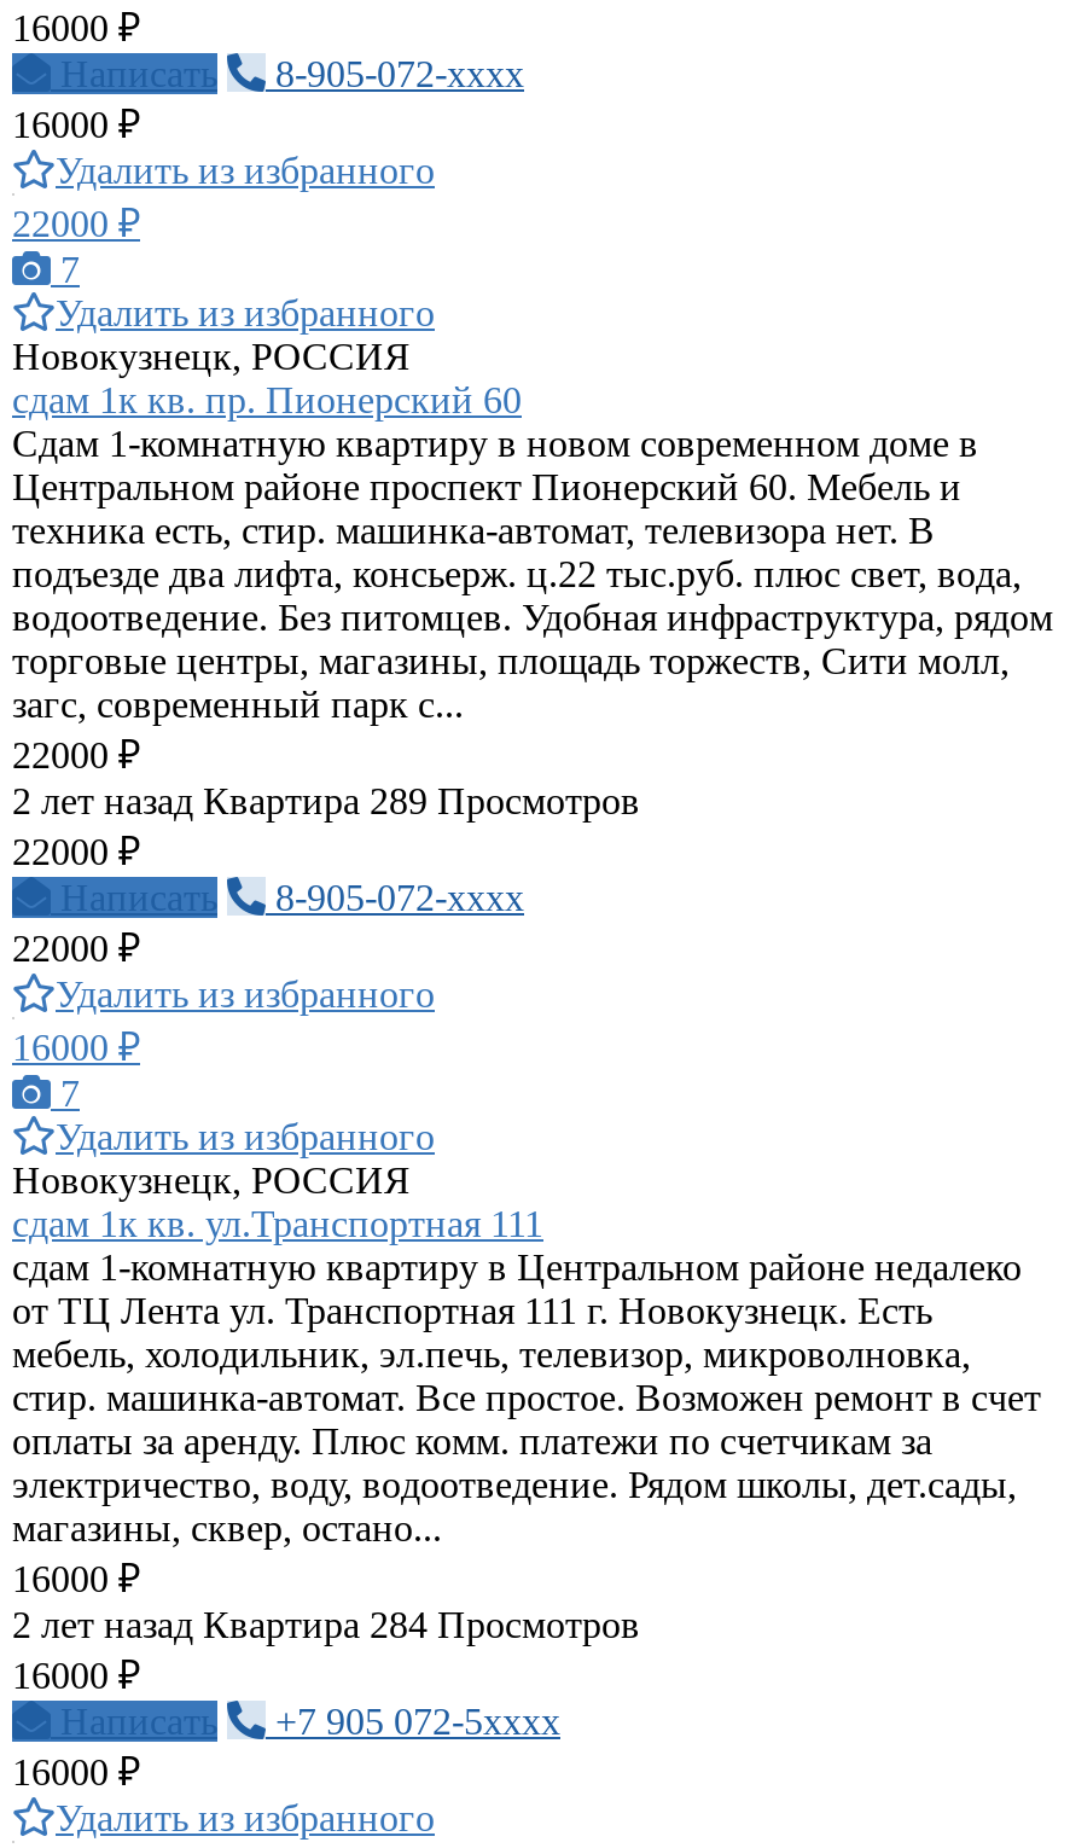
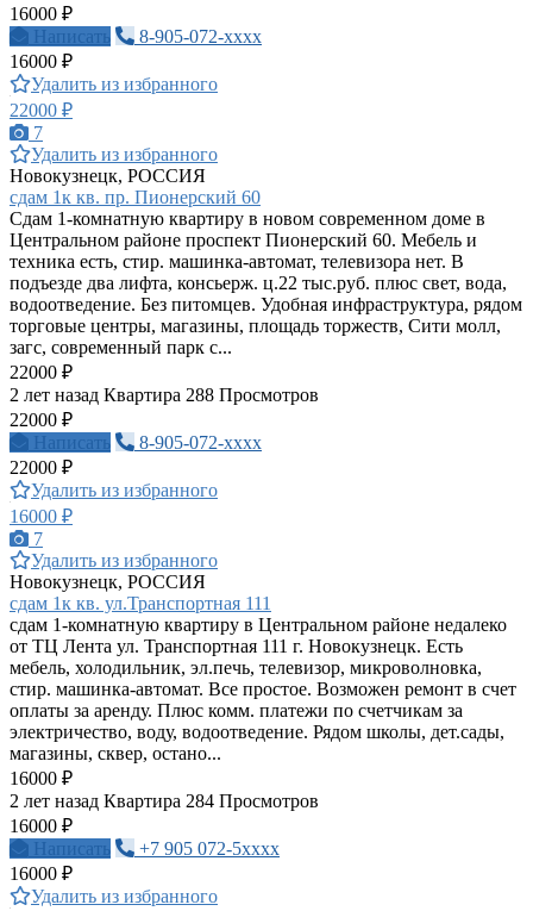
- 2 лет назад Квартира 289 Просмотров
+ 2 лет назад Квартира 288 Просмотров
